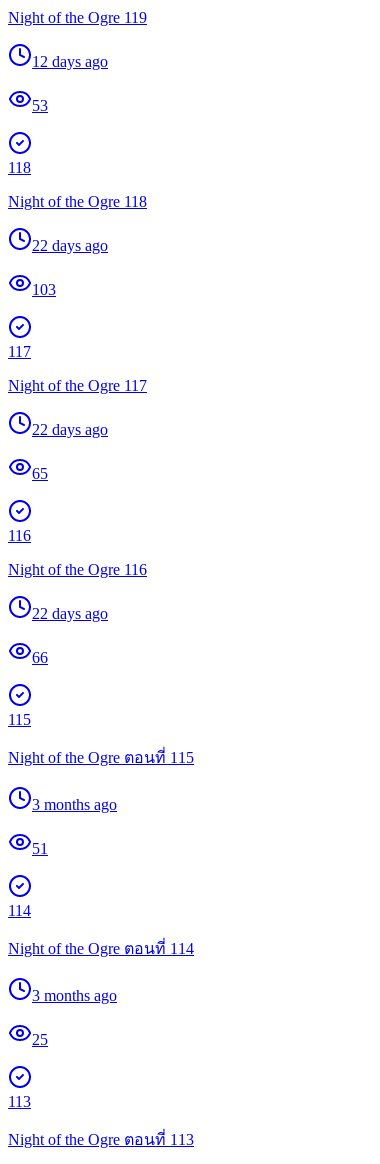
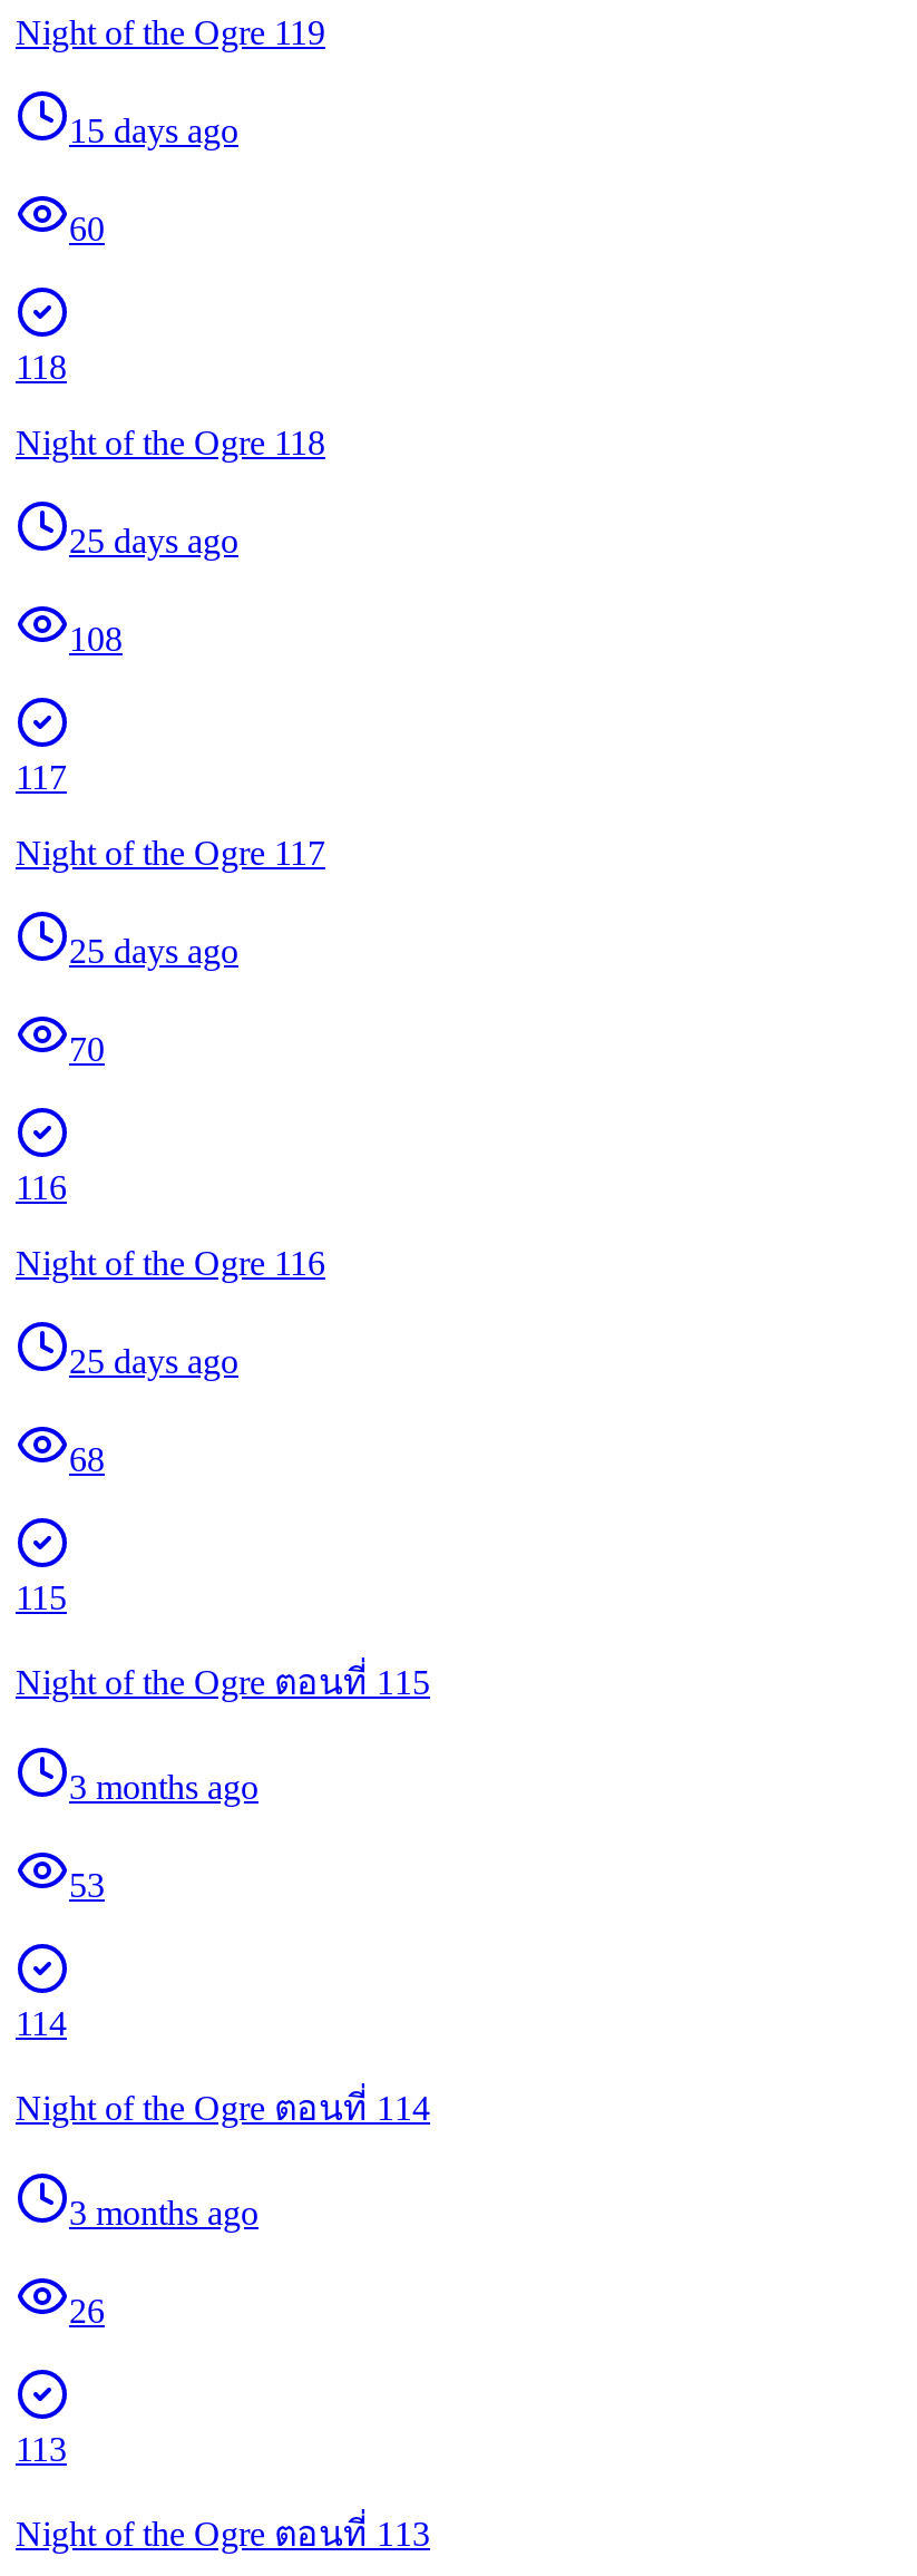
- 12 days ago
+ 15 days ago

- 53
+ 60

- 22 days ago
+ 25 days ago

- 103
+ 108

- 22 days ago
+ 25 days ago

- 65
+ 70

- 22 days ago
+ 25 days ago

- 66
+ 68

- 51
+ 53

- 25
+ 26
